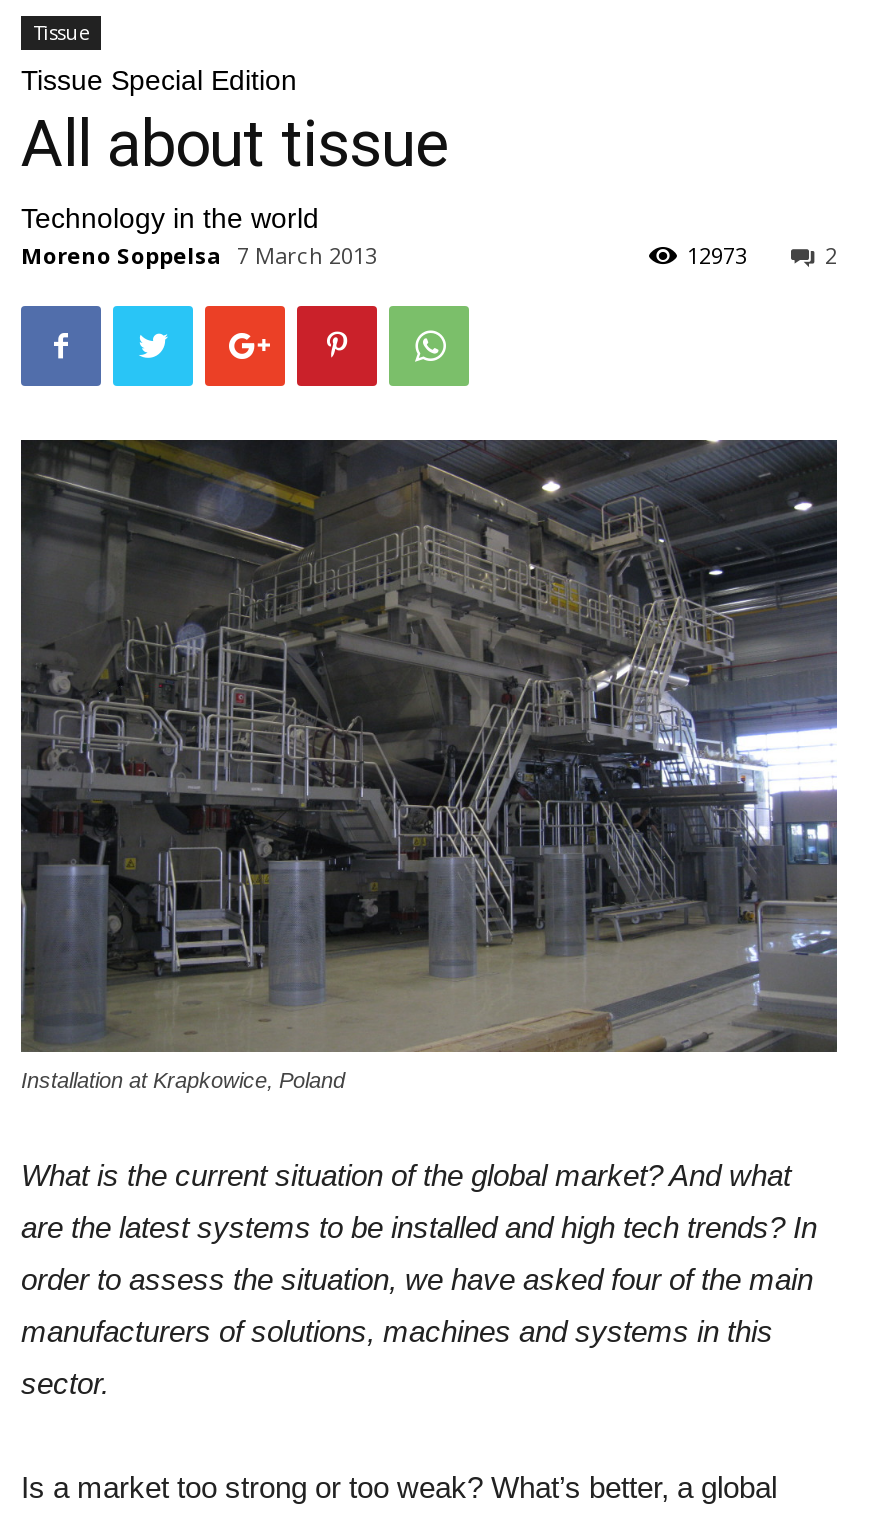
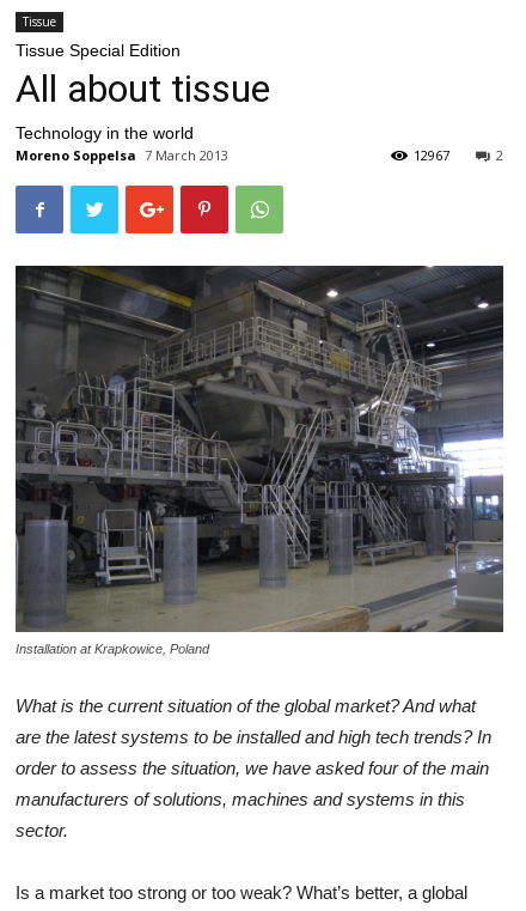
- 12973
+ 12967
